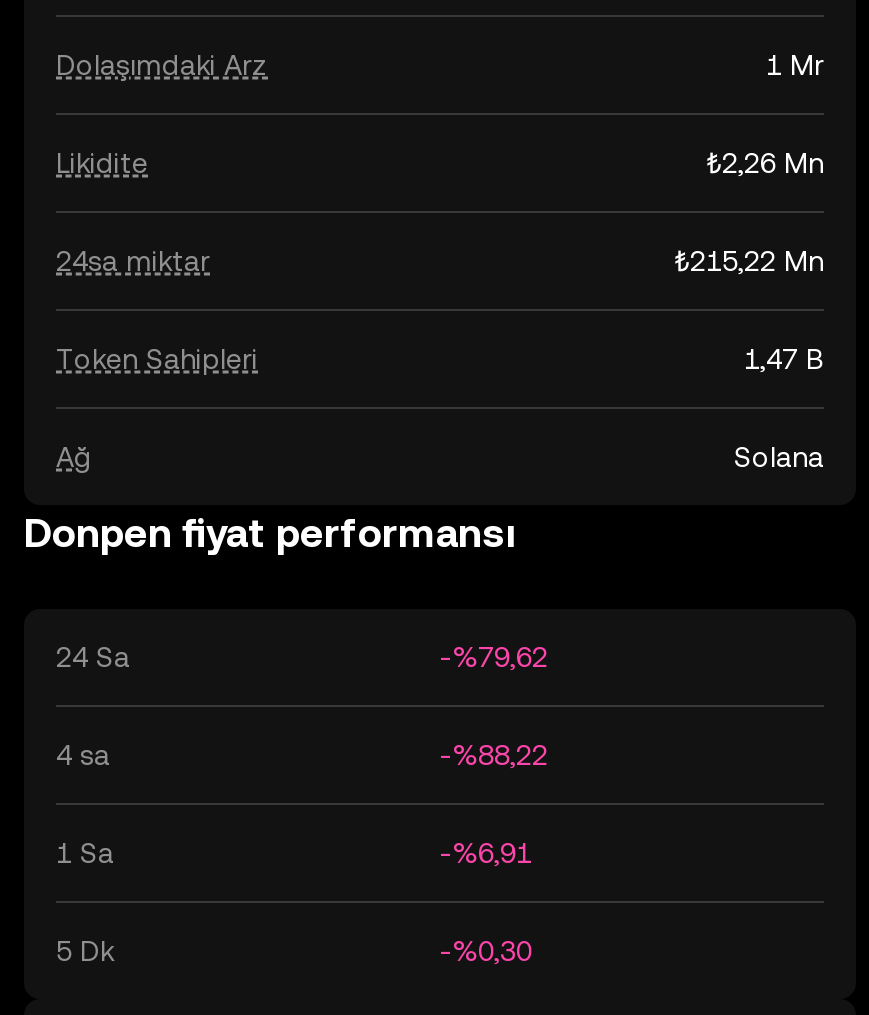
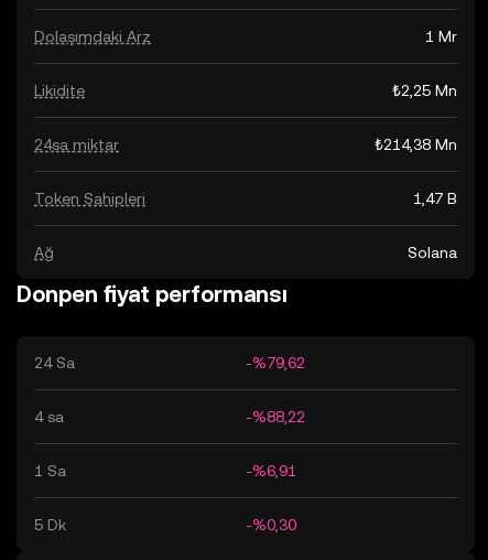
- ₺2,26 Mn
+ ₺2,25 Mn

- ₺215,22 Mn
+ ₺214,38 Mn
